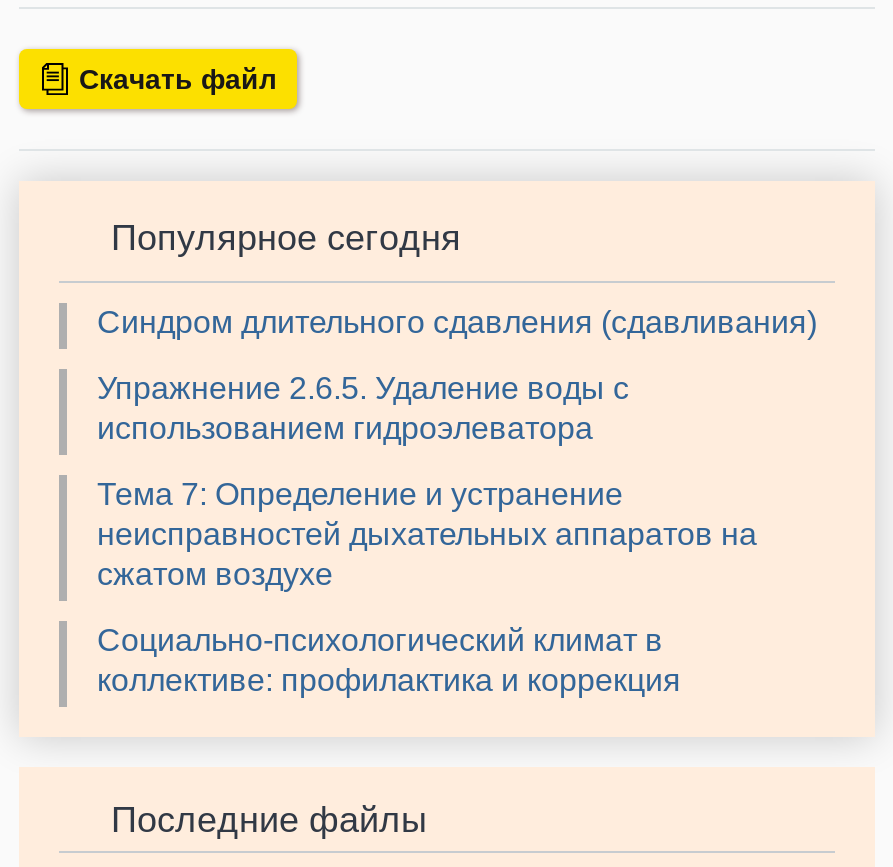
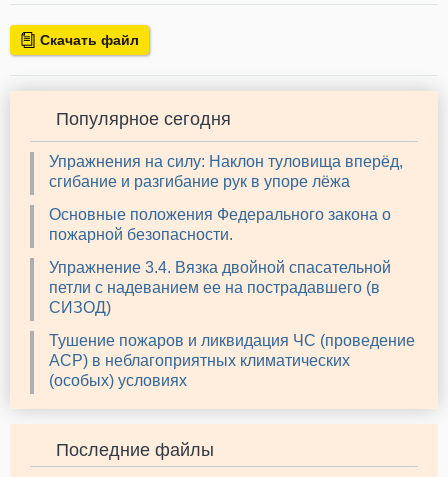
- Синдром длительного сдавления (сдавливания)
+ Упражнения на силу: Наклон туловища вперёд,
+ сгибание и разгибание рук в упоре лёжа

- Упражнение 2.6.5. Удаление воды с
- использованием гидроэлеватора
+ Основные положения Федерального закона о
+ пожарной безопасности.

- Тема 7: Определение и устранение
- неисправностей дыхательных аппаратов на
- сжатом воздухе
+ Упражнение 3.4. Вязка двойной спасательной
+ петли с надеванием ее на пострадавшего (в
+ СИЗОД)

- Социально-психологический климат в
- коллективе: профилактика и коррекция
+ Тушение пожаров и ликвидация ЧС (проведение
+ АСР) в неблагоприятных климатических
+ (особых) условиях
